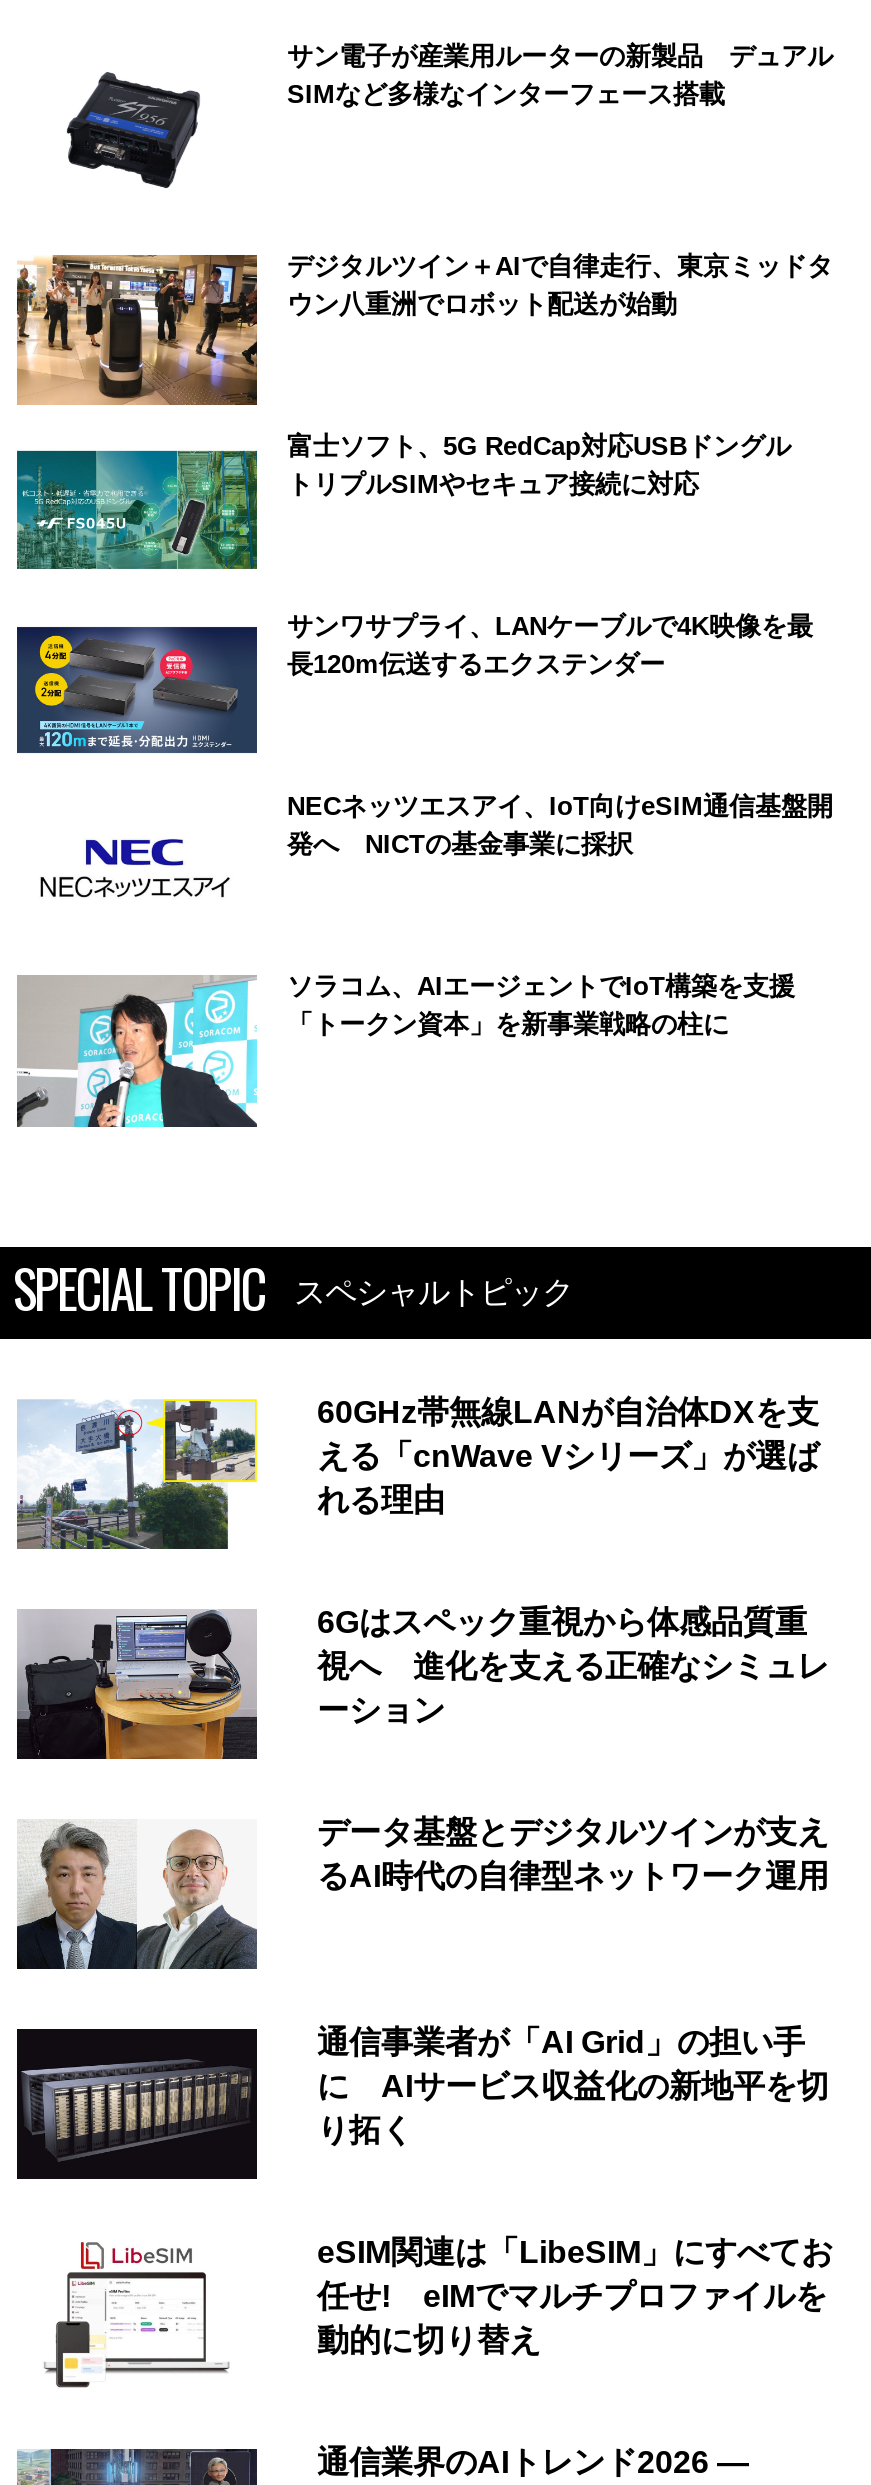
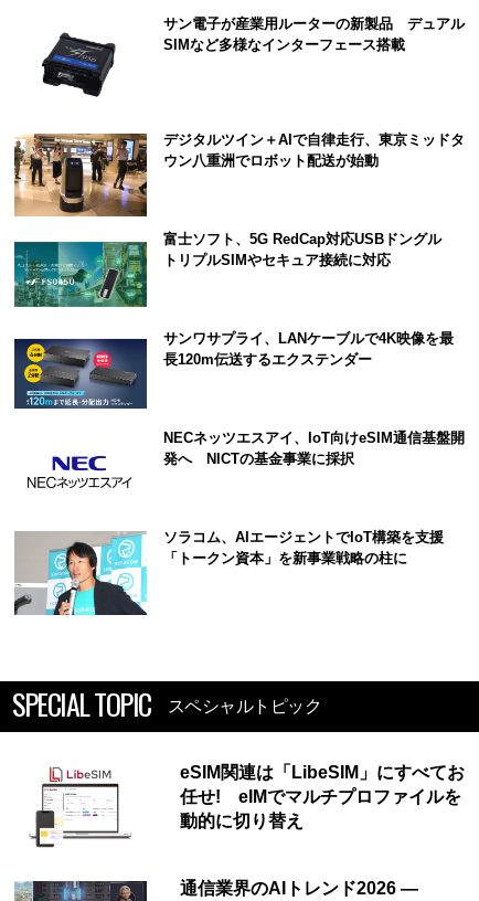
- [image]
- 60GHz帯無線LANが自治体DXを支
- える「cnWave Vシリーズ」が選ば
- れる理由

- [image]
- 6Gはスペック重視から体感品質重
- 視へ 進化を支える正確なシミュレ
- ーション

- [image]
- データ基盤とデジタルツインが支え
- るAI時代の自律型ネットワーク運用

- [image]
- 通信事業者が「AI Grid」の担い手
- に AIサービス収益化の新地平を切
- り拓く
